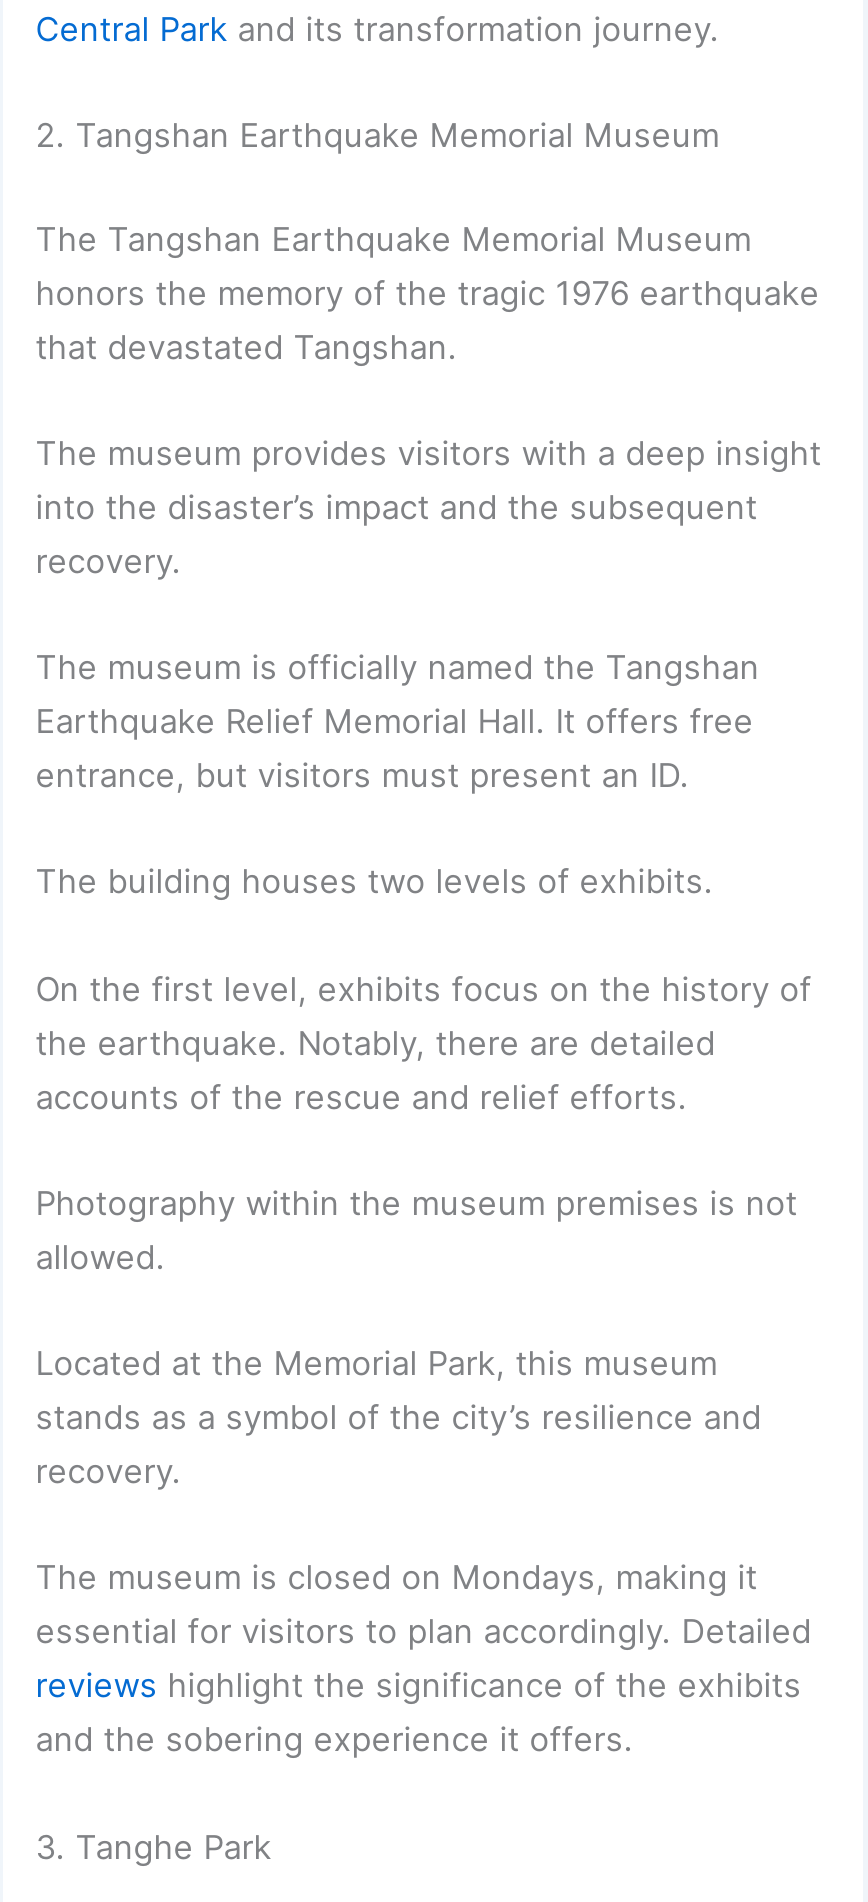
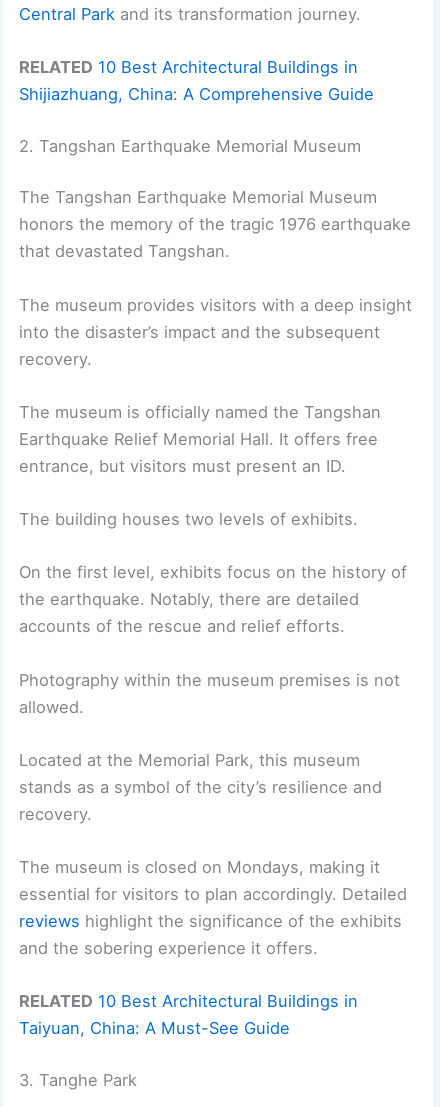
+ RELATED 10 Best Architectural Buildings in
+ Shijiazhuang, China: A Comprehensive Guide

+ RELATED 10 Best Architectural Buildings in
+ Taiyuan, China: A Must-See Guide
